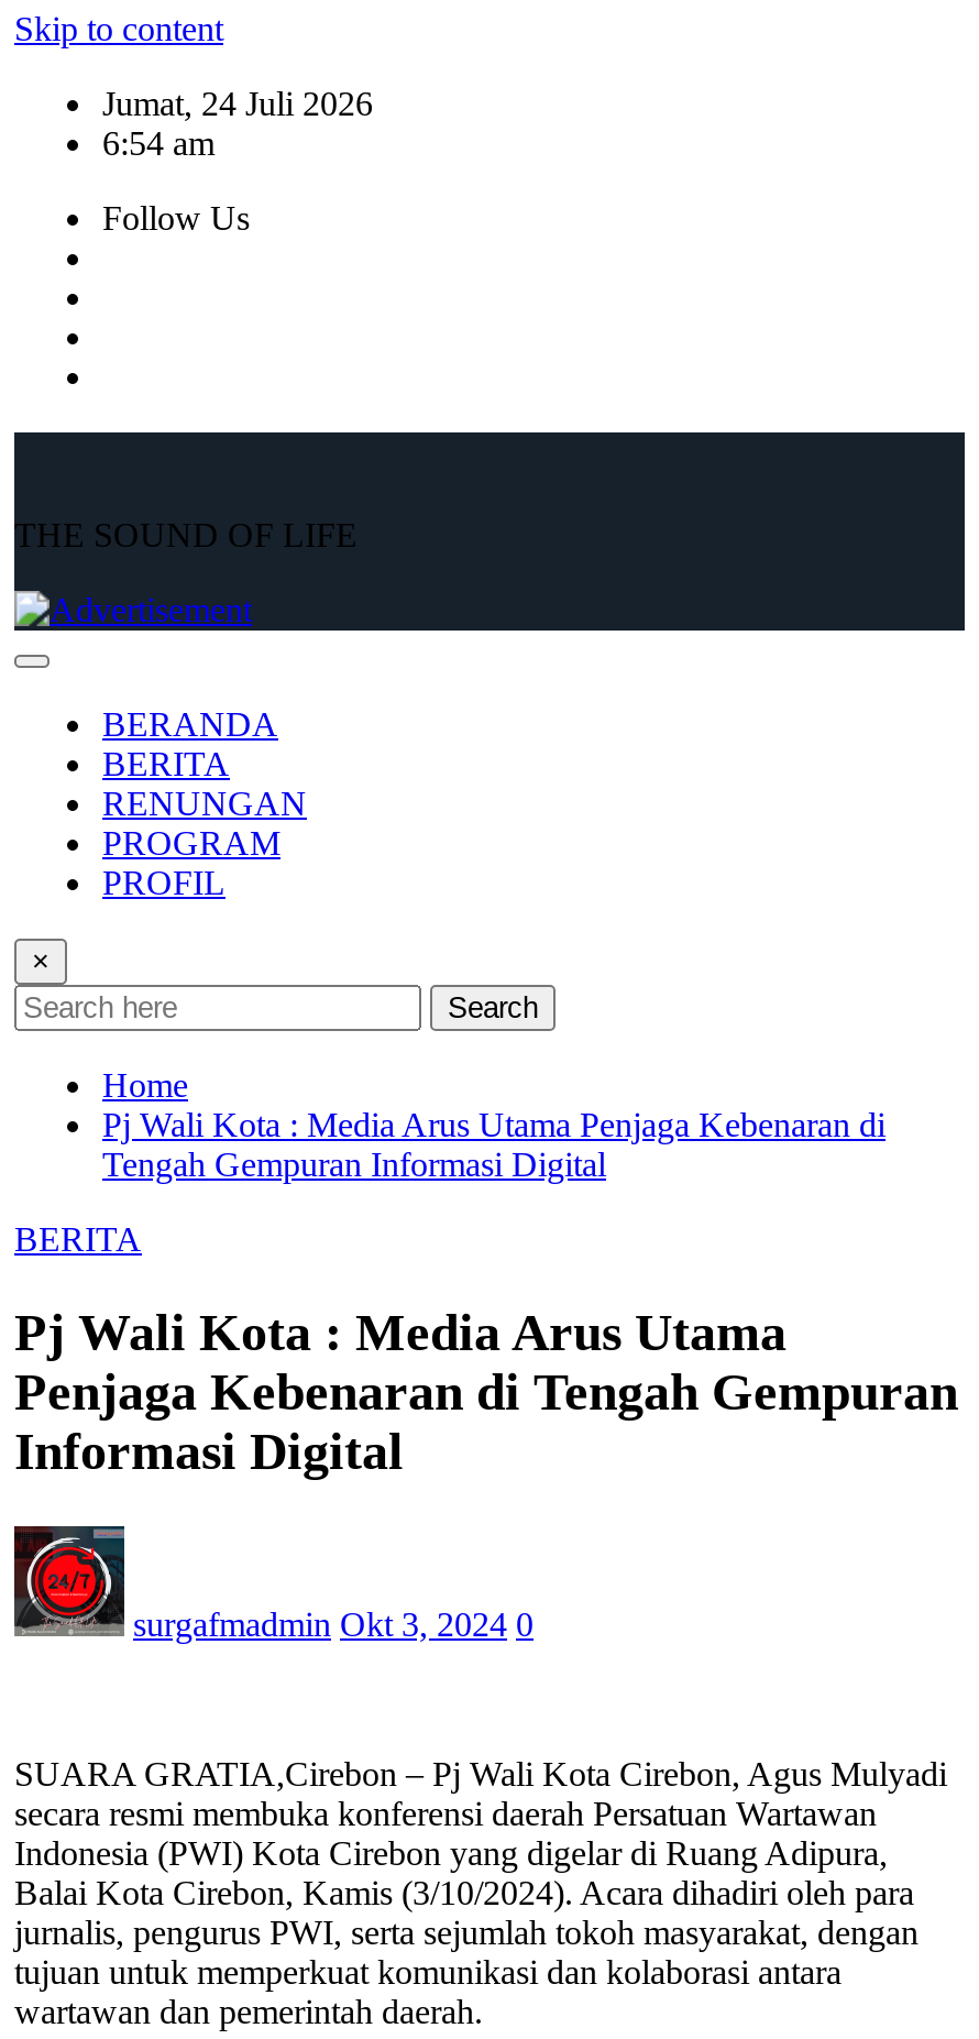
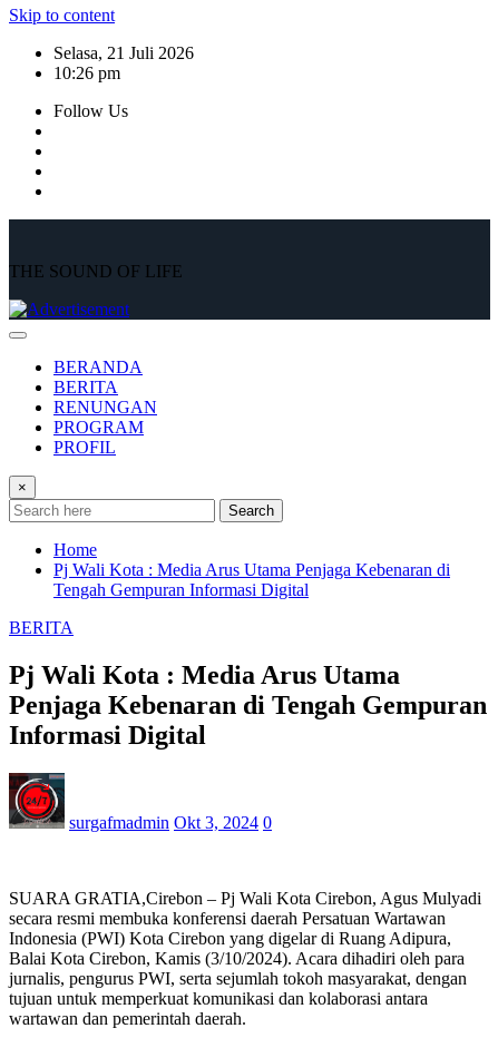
- Jumat, 24 Juli 2026
- 6:54 am
+ Selasa, 21 Juli 2026
+ 10:26 pm
